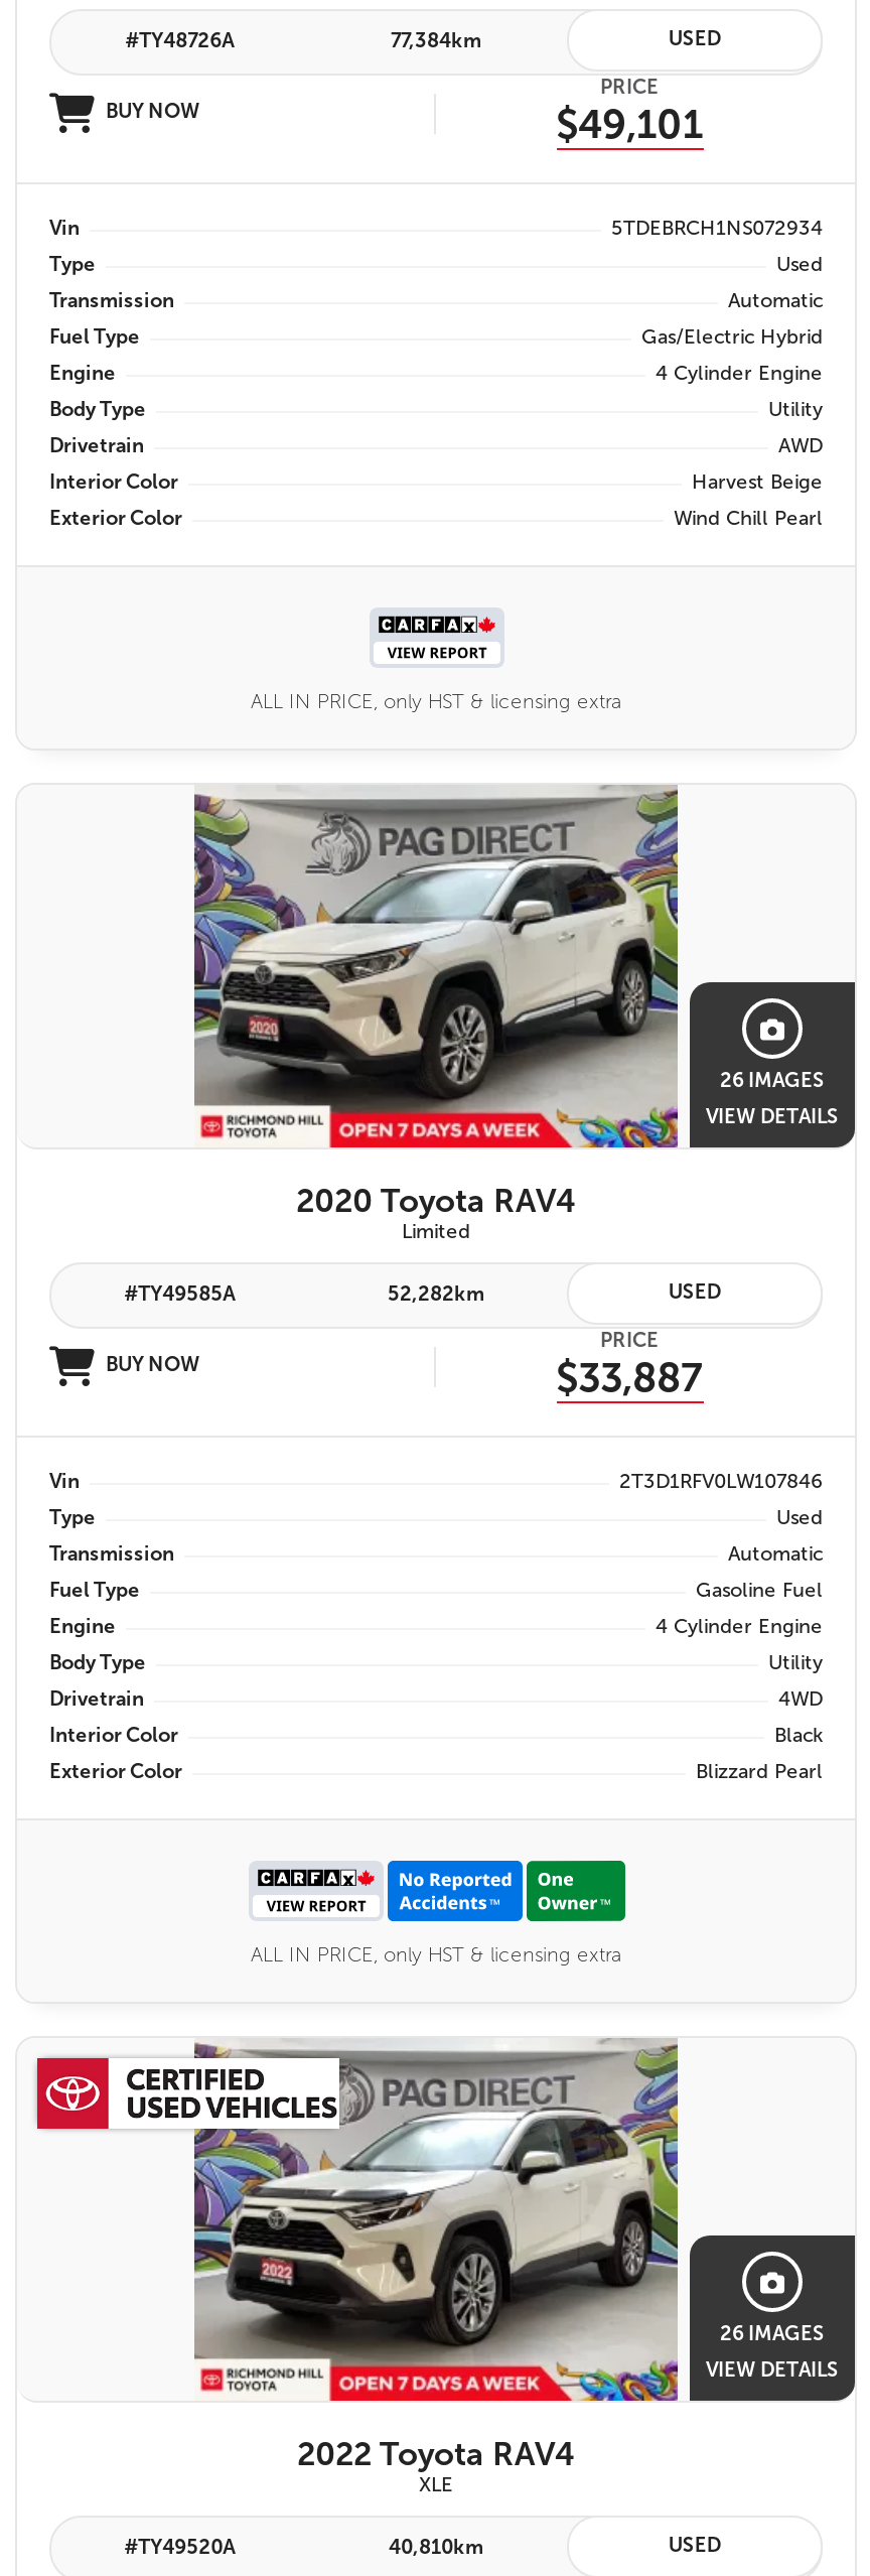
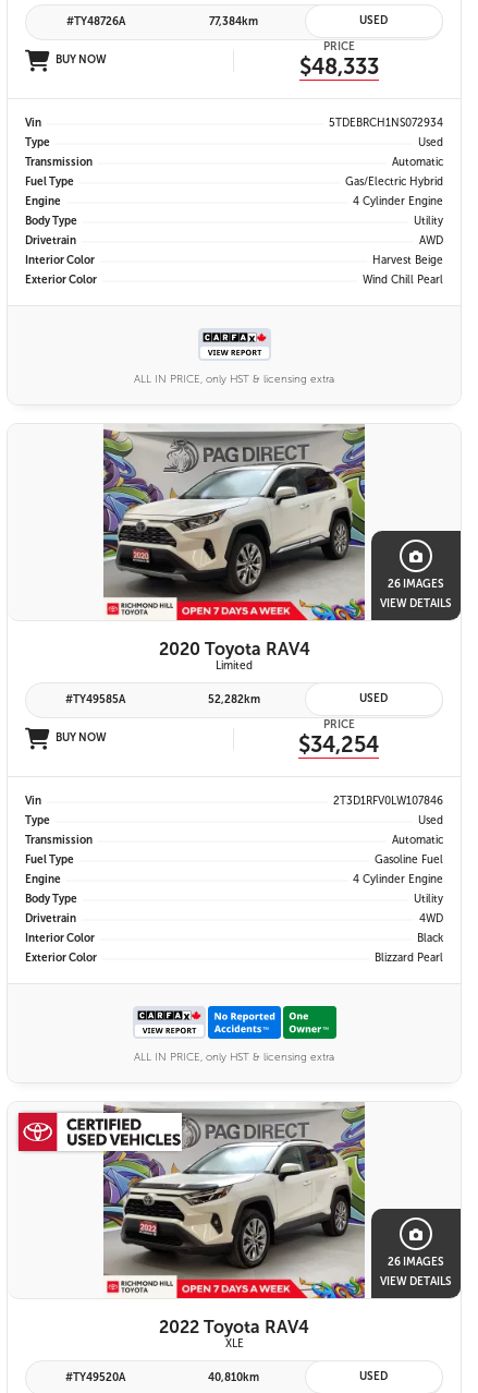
- $49,101
+ $48,333

- $33,887
+ $34,254
